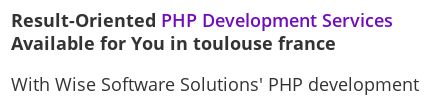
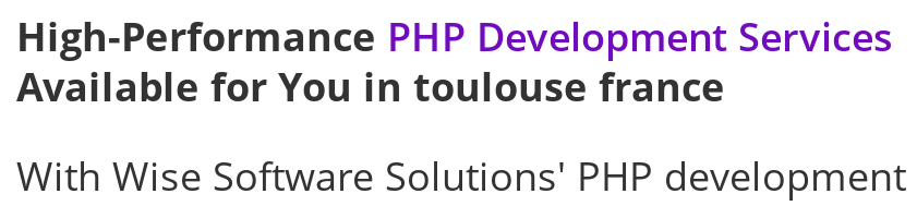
- Result-Oriented PHP Development Services
+ High-Performance PHP Development Services
